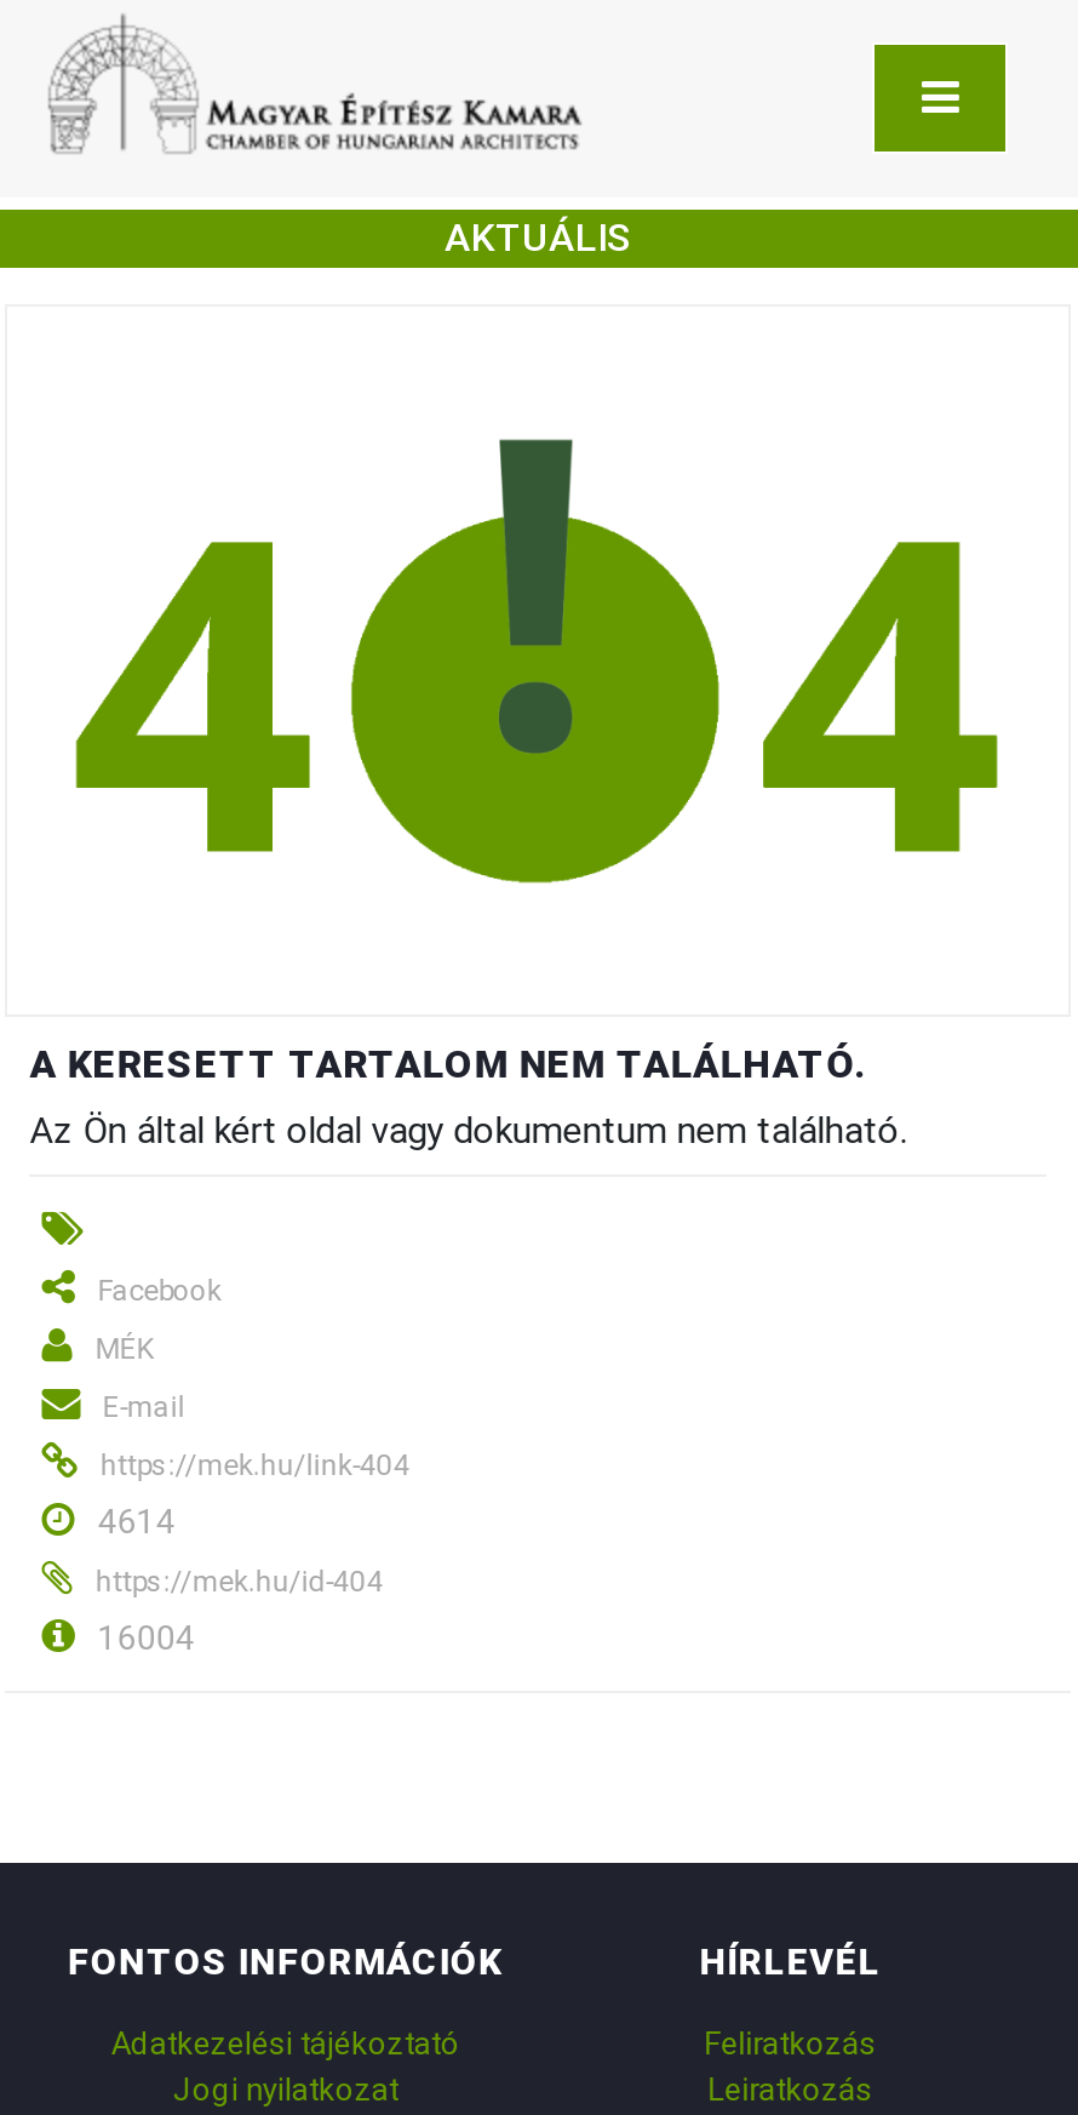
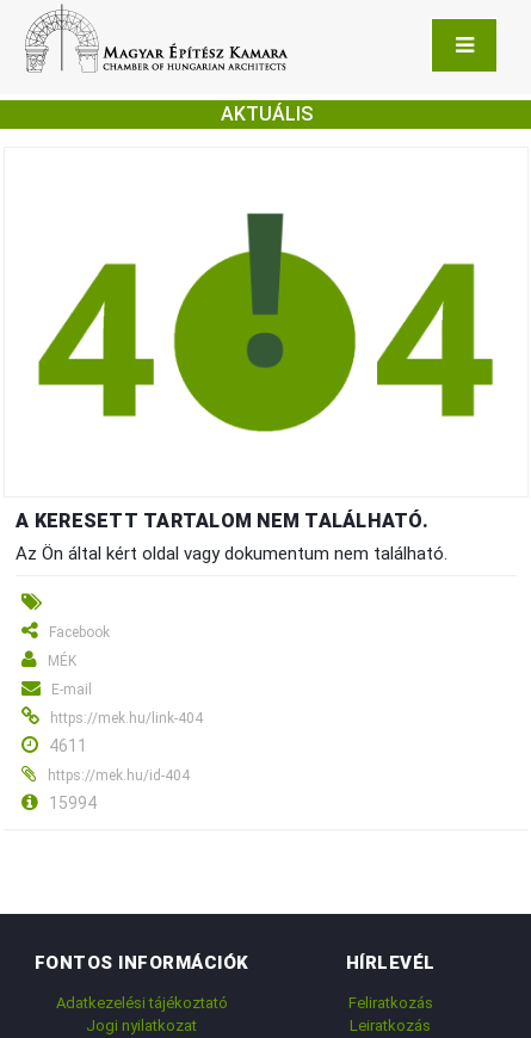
- 4614
+ 4611

- 16004
+ 15994
